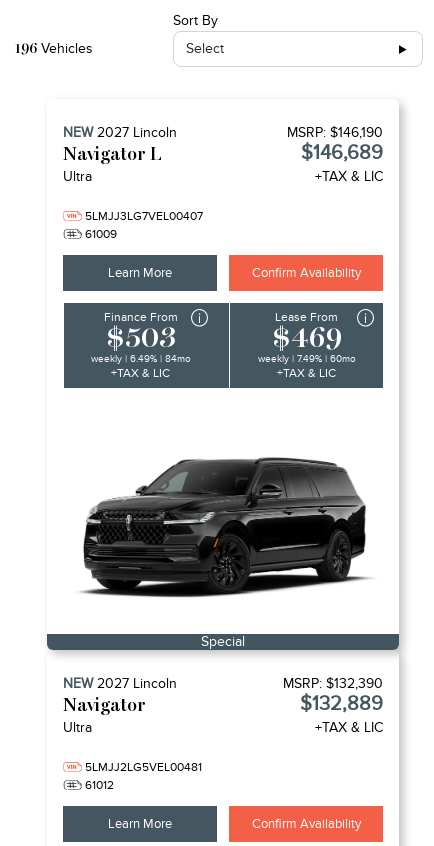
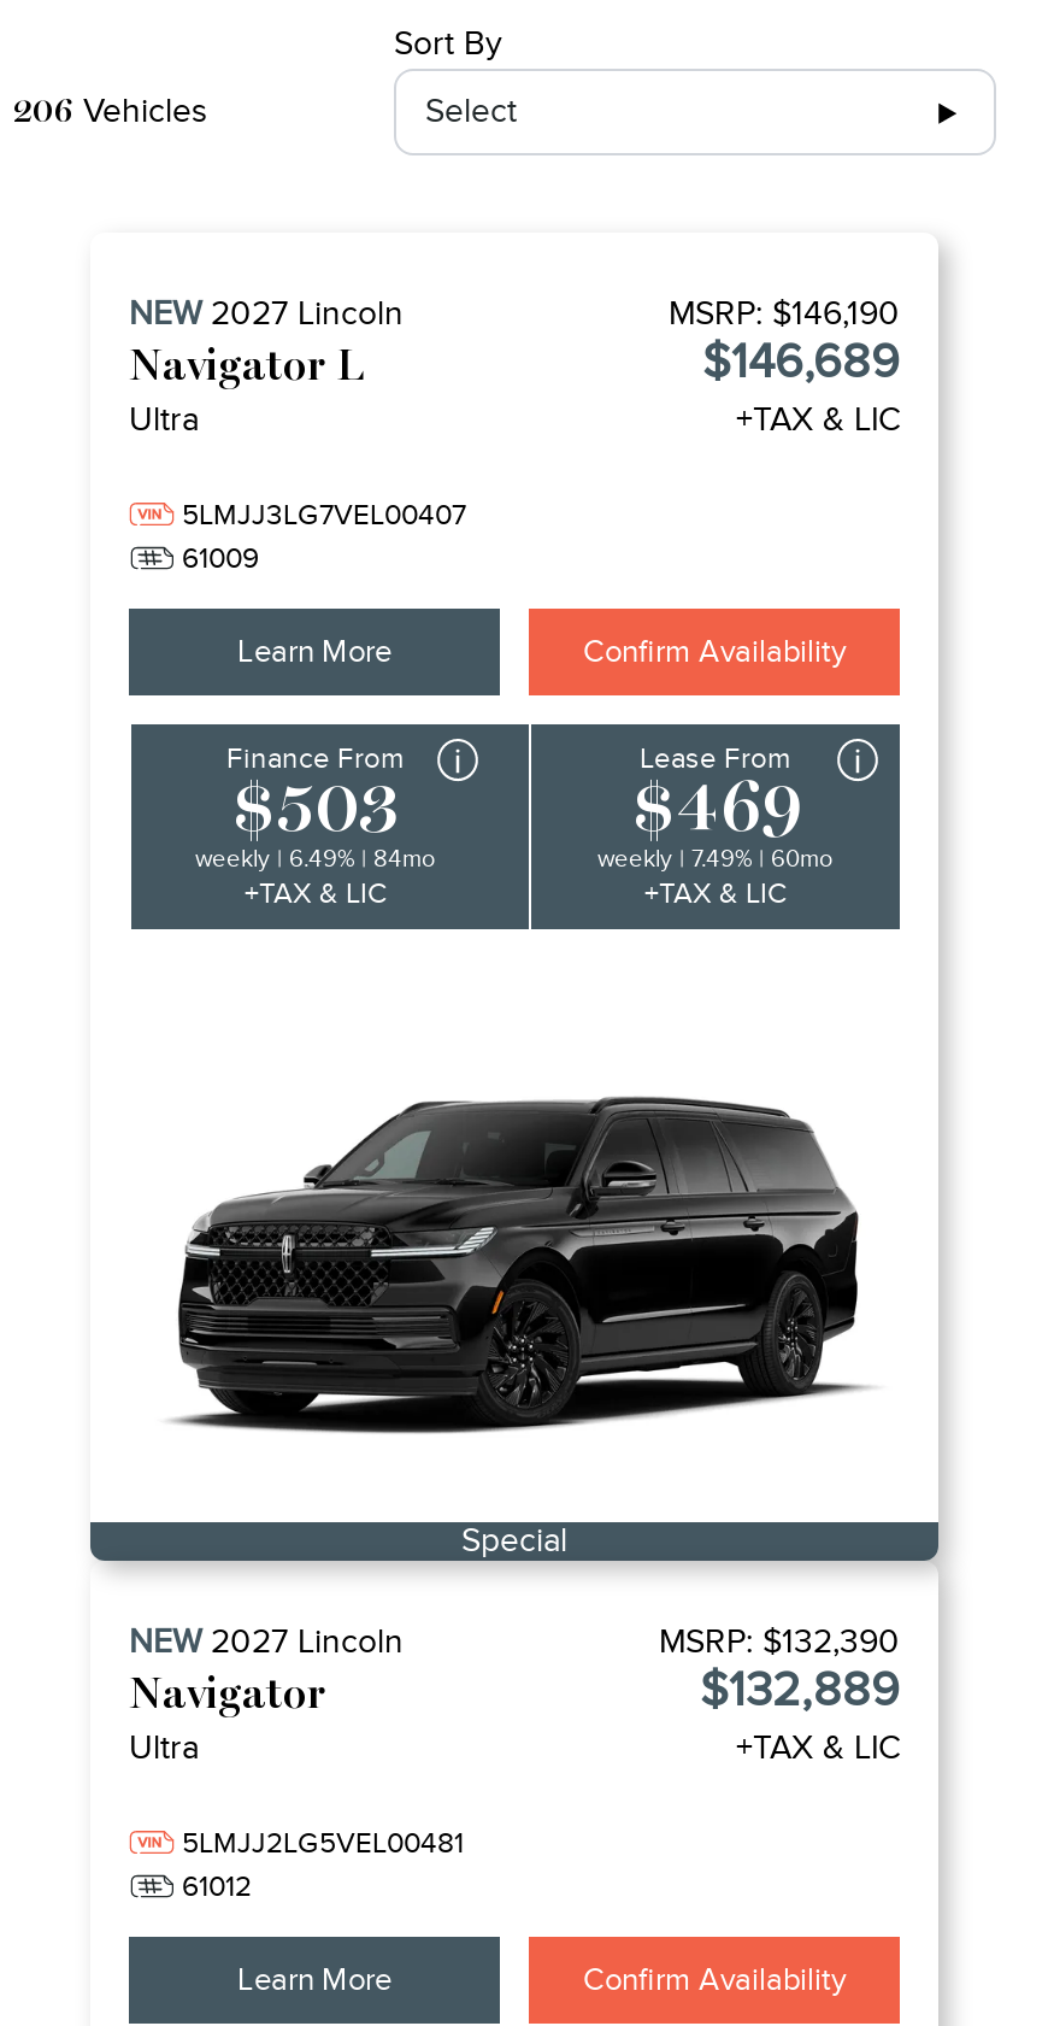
- 196 Vehicles
+ 206 Vehicles
